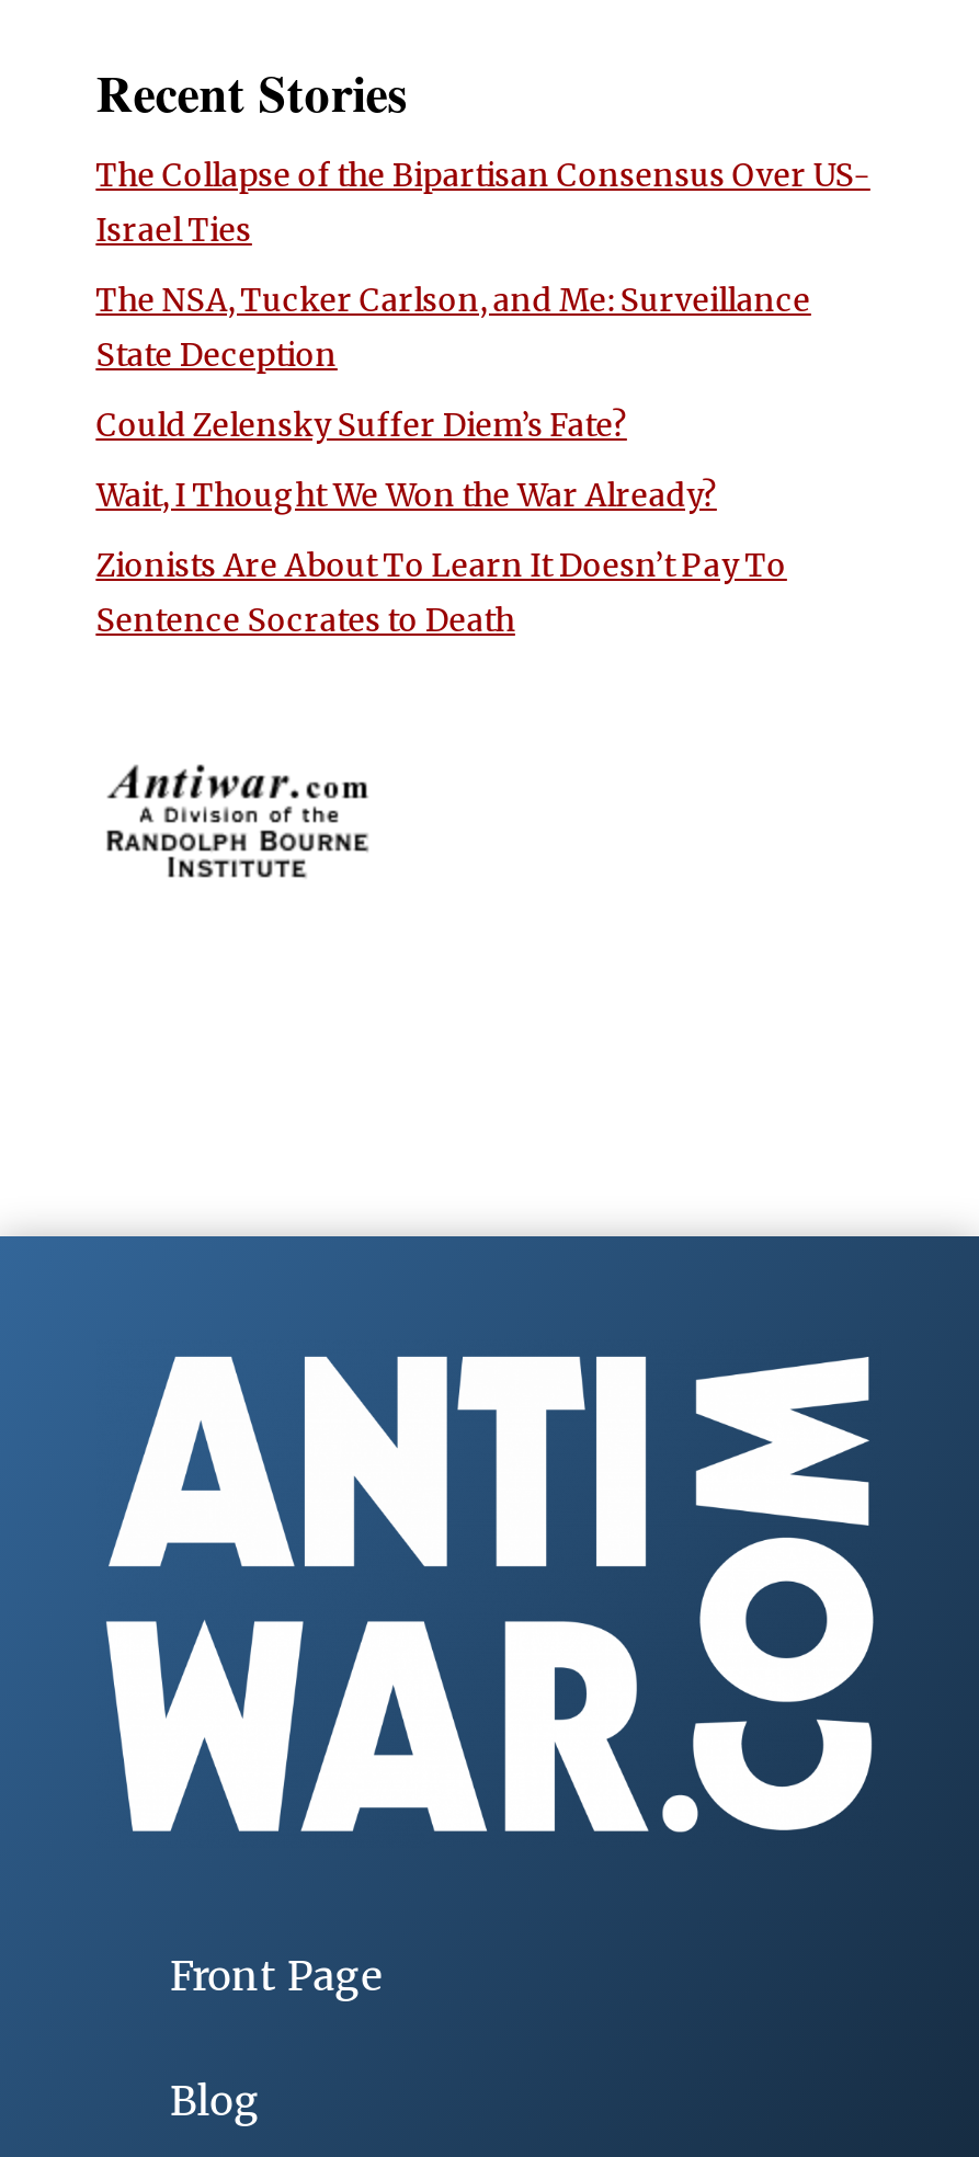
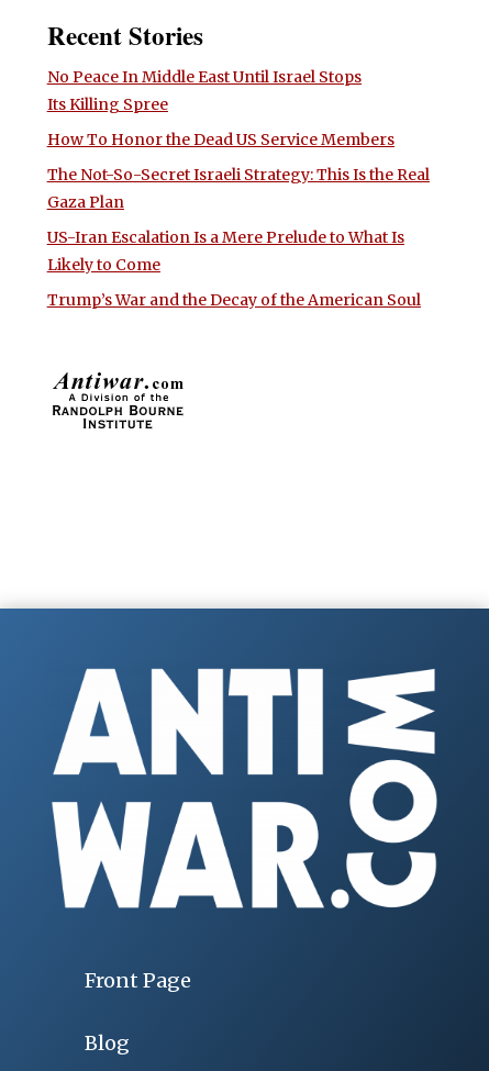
- The Collapse of the Bipartisan Consensus Over US-
- Israel Ties
+ No Peace In Middle East Until Israel Stops
+ Its Killing Spree

- The NSA, Tucker Carlson, and Me: Surveillance
- State Deception
+ How To Honor the Dead US Service Members

- Could Zelensky Suffer Diem’s Fate?
+ The Not-So-Secret Israeli Strategy: This Is the Real
+ Gaza Plan

- Wait, I Thought We Won the War Already?
+ US-Iran Escalation Is a Mere Prelude to What Is
+ Likely to Come

- Zionists Are About To Learn It Doesn’t Pay To
- Sentence Socrates to Death
+ Trump’s War and the Decay of the American Soul
